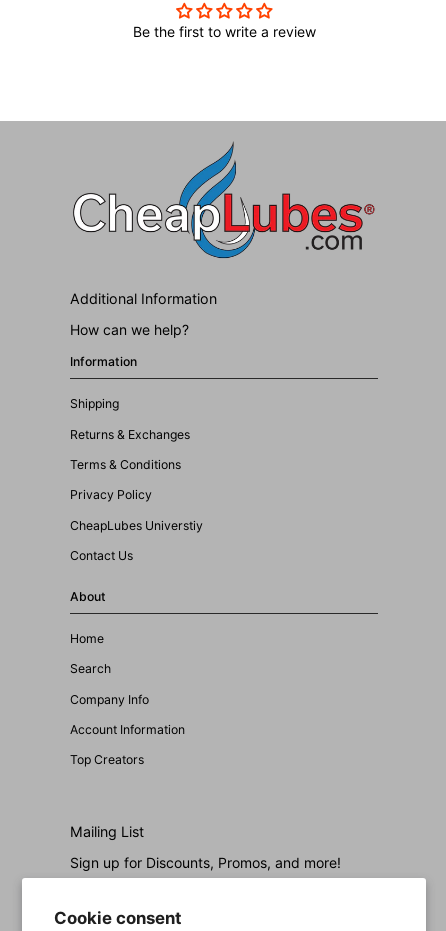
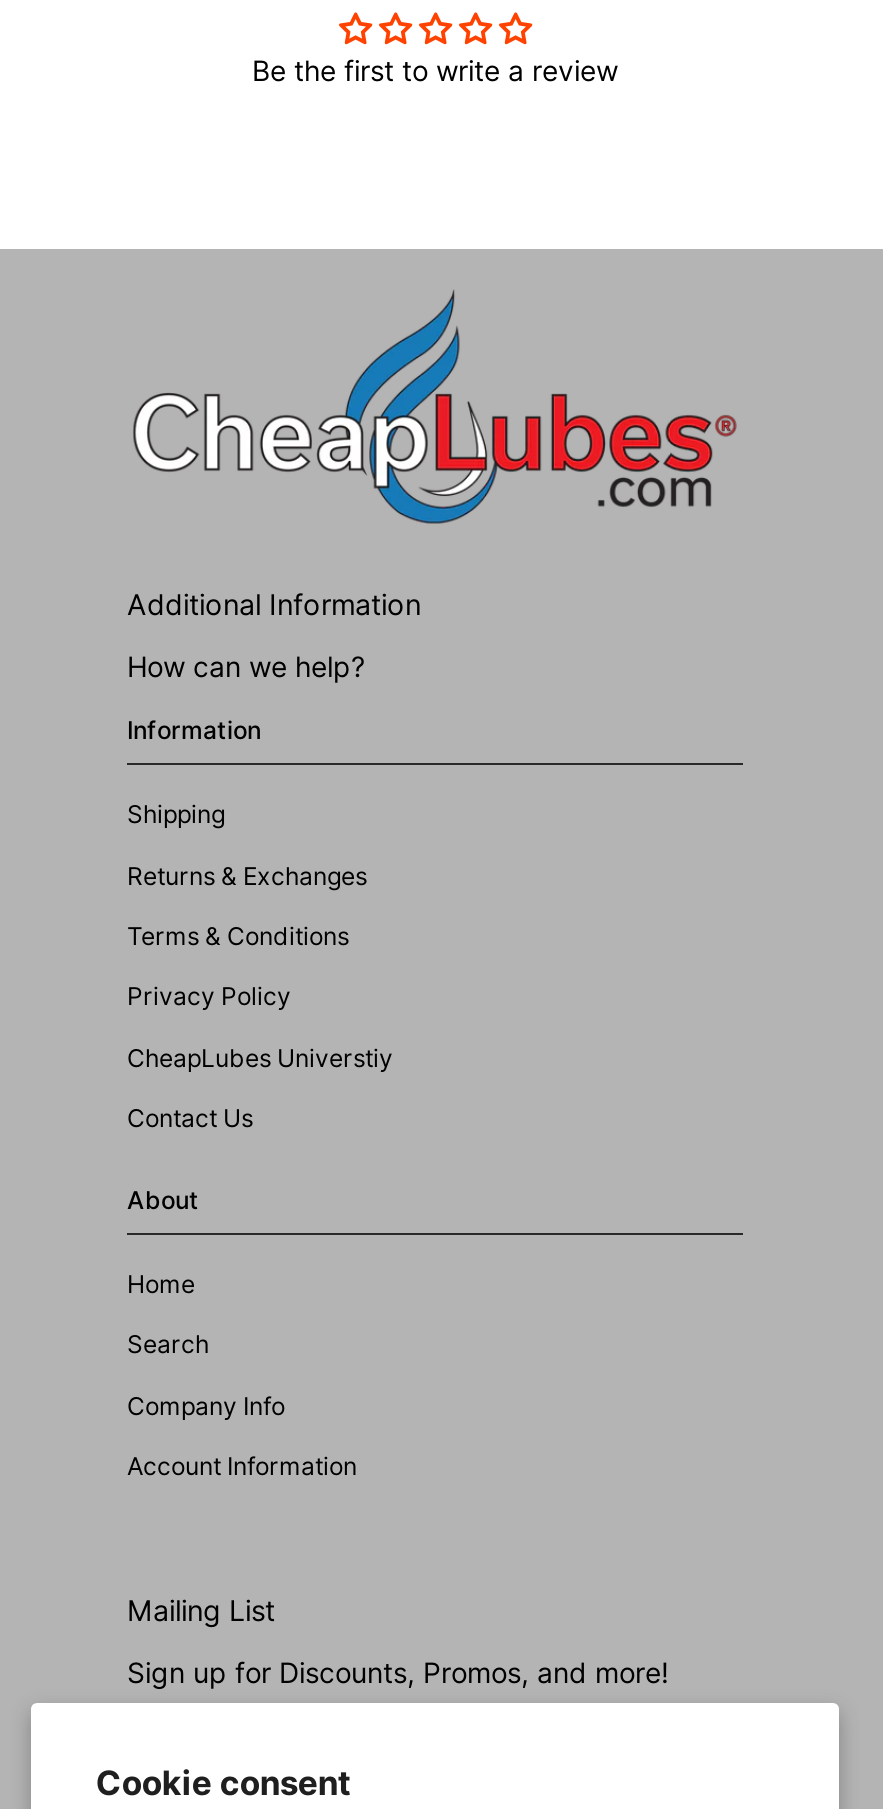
- Top Creators
